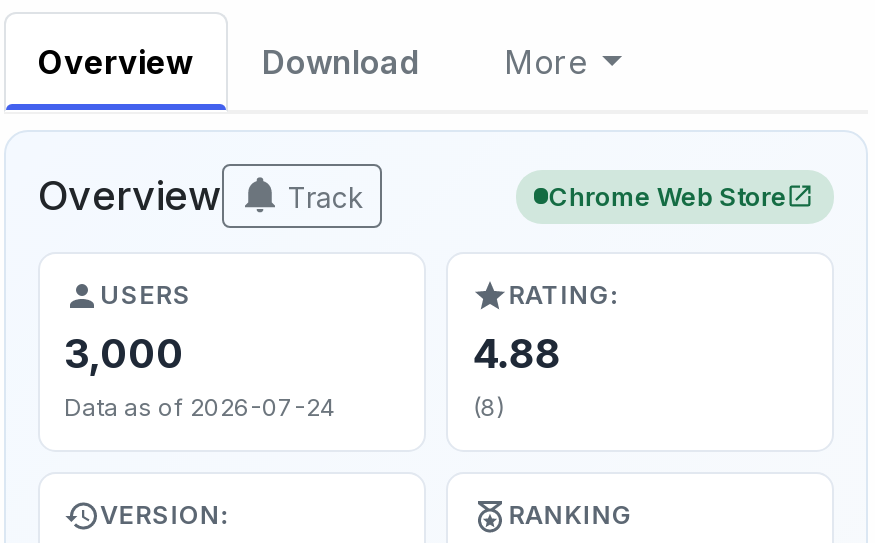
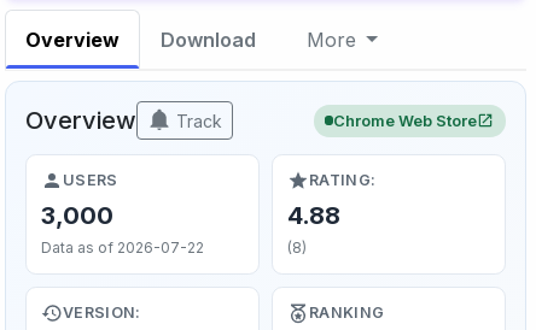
- Data as of 2026-07-24
+ Data as of 2026-07-22
